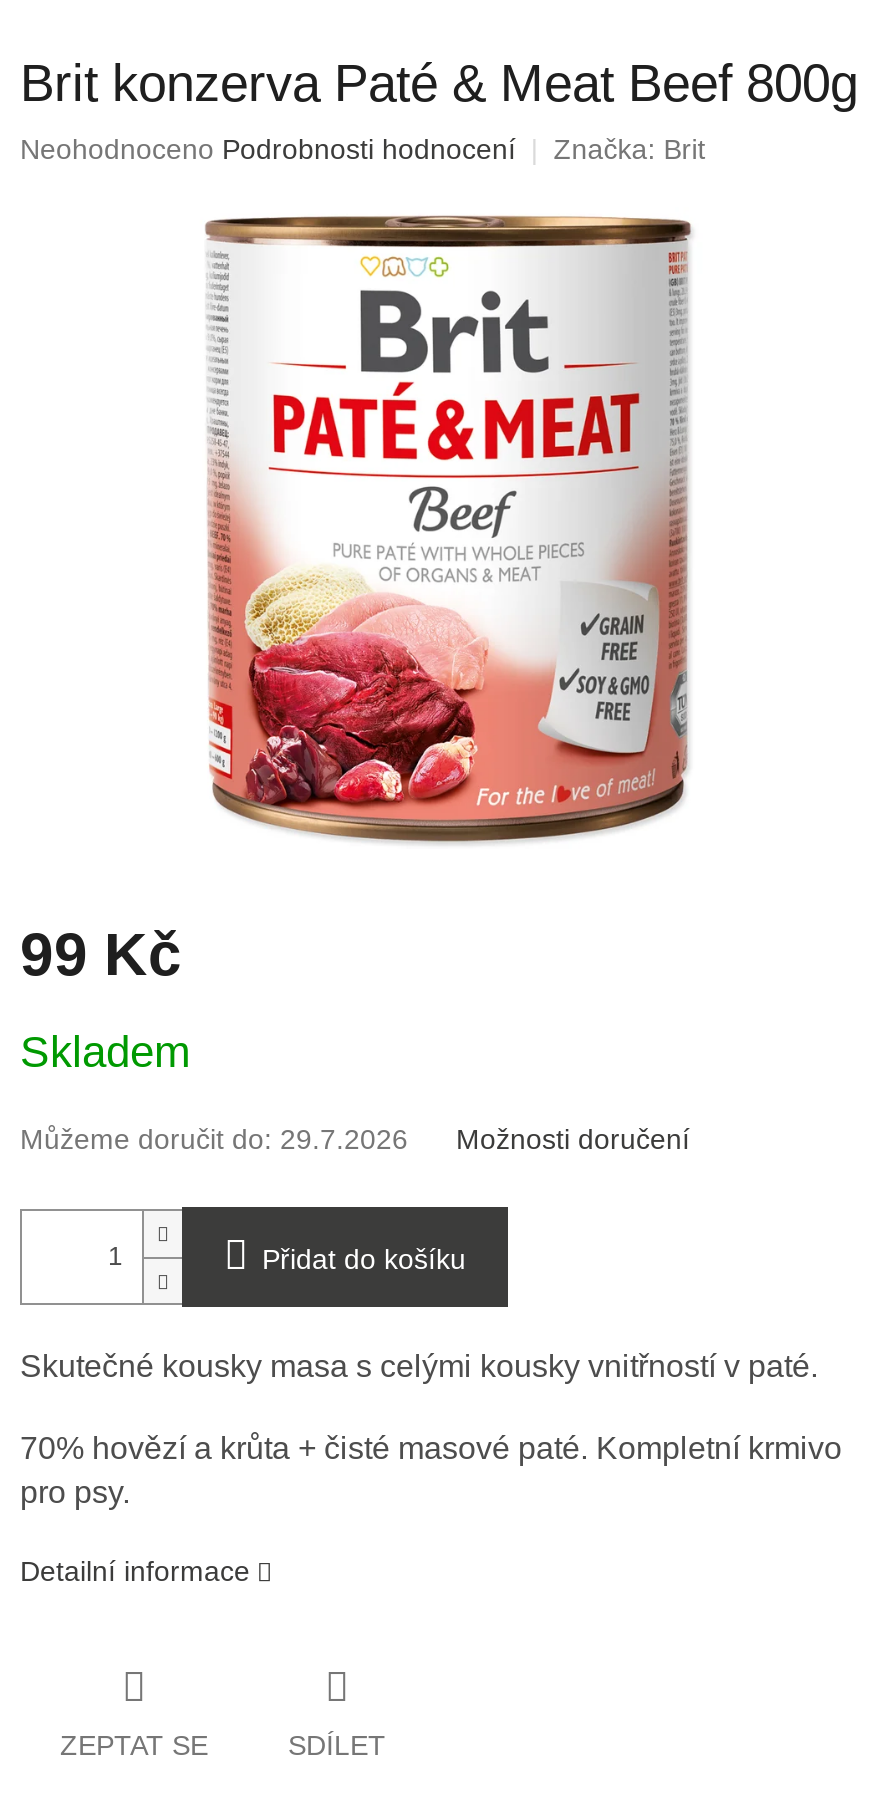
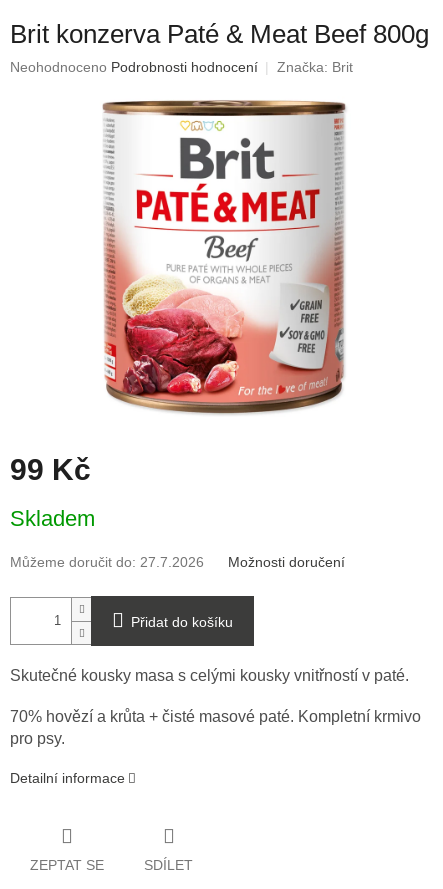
- Můžeme doručit do: 29.7.2026
+ Můžeme doručit do: 27.7.2026
